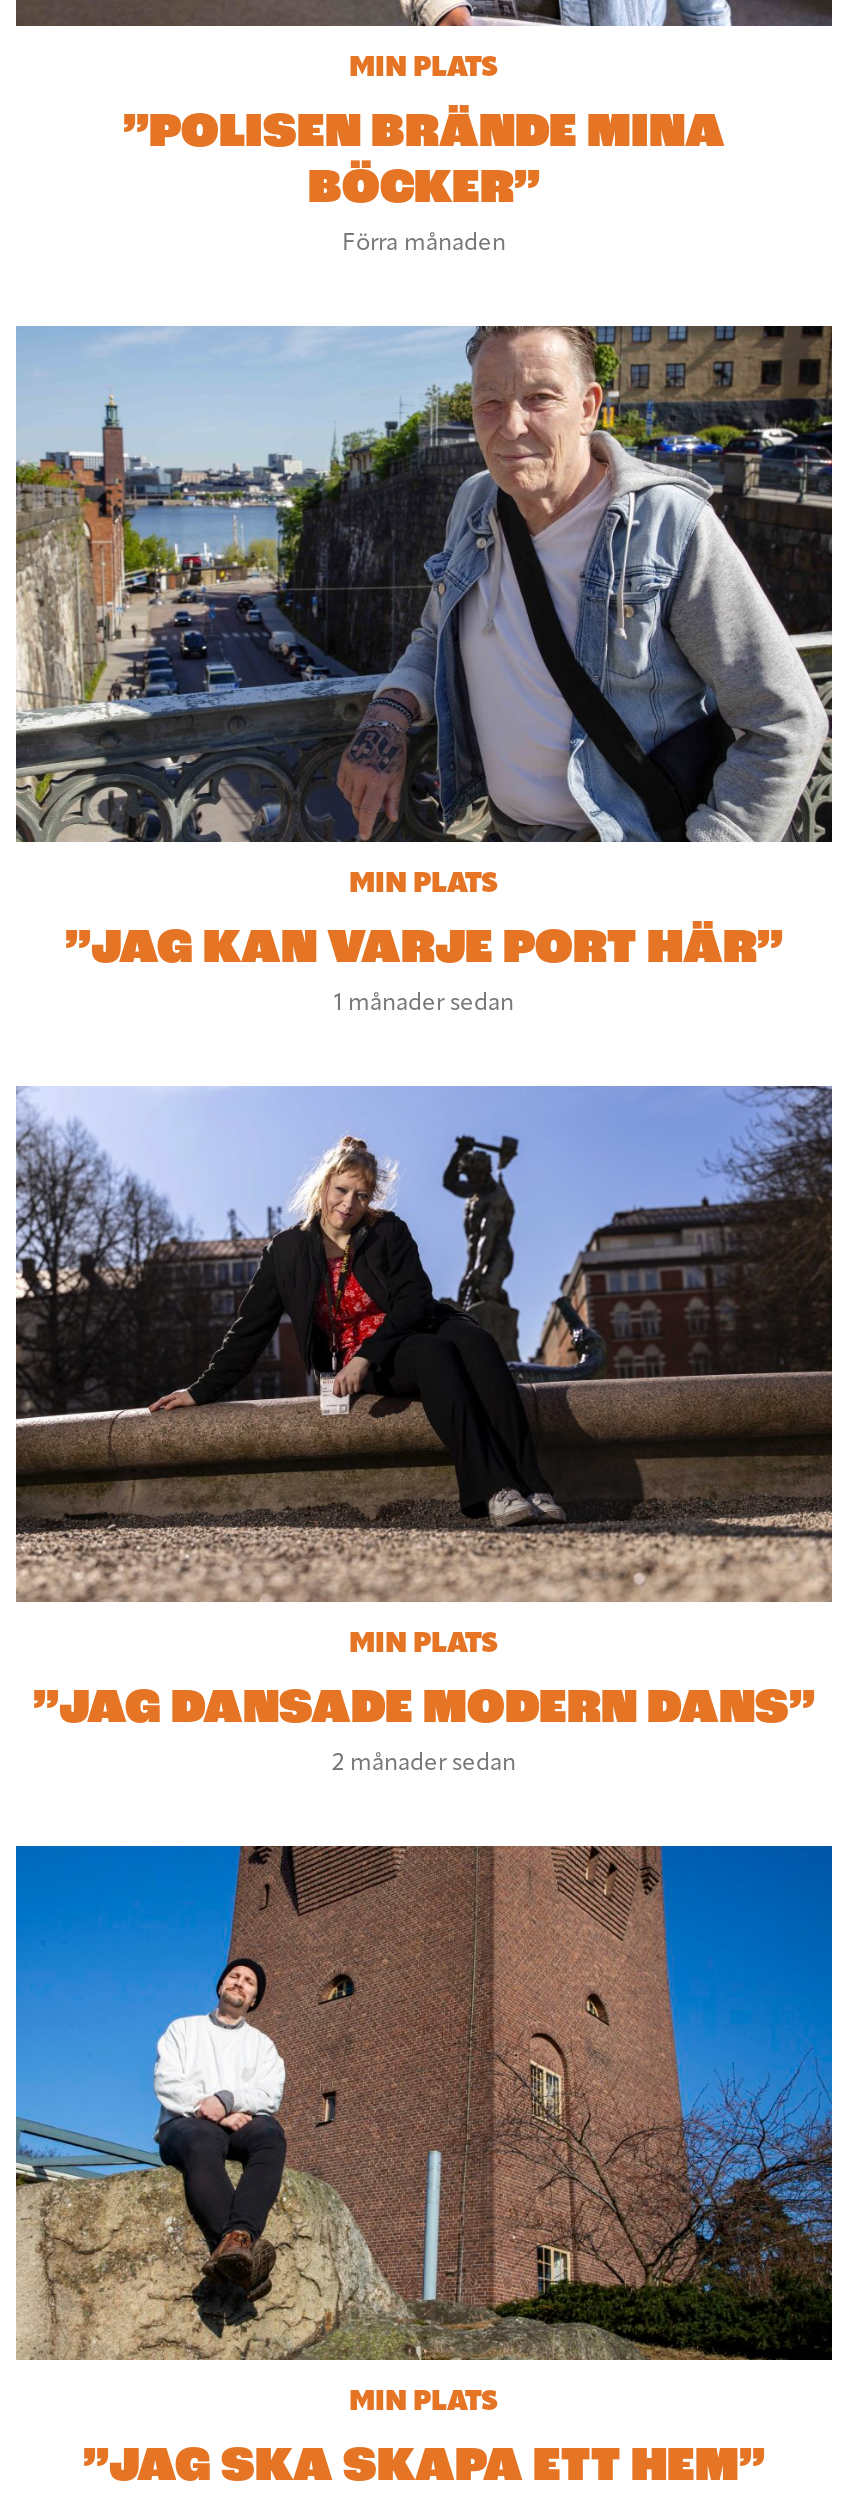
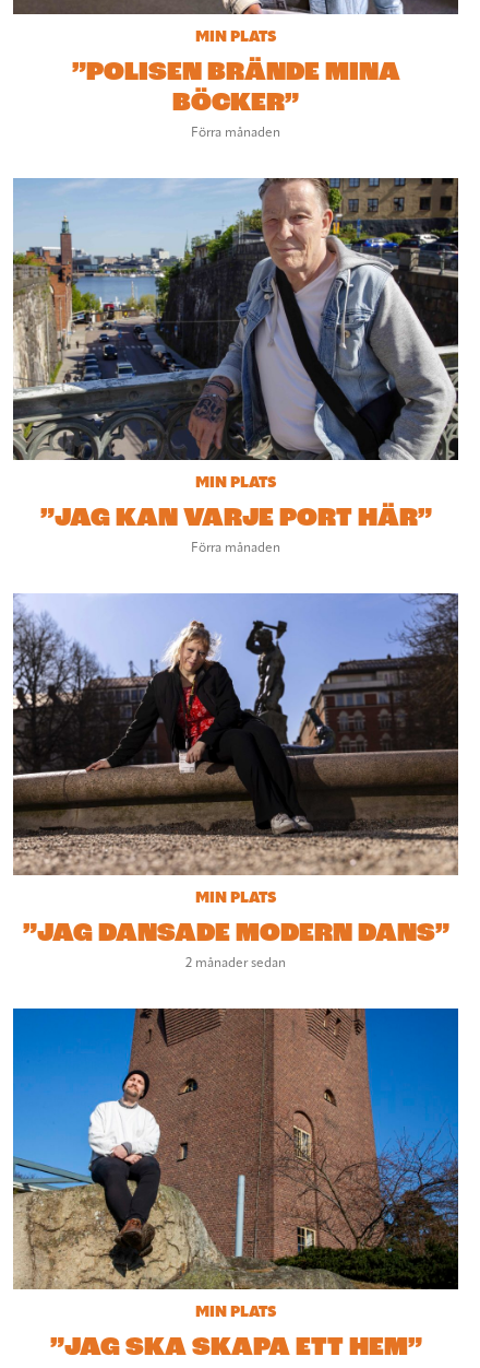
- 1 månader sedan
+ Förra månaden
